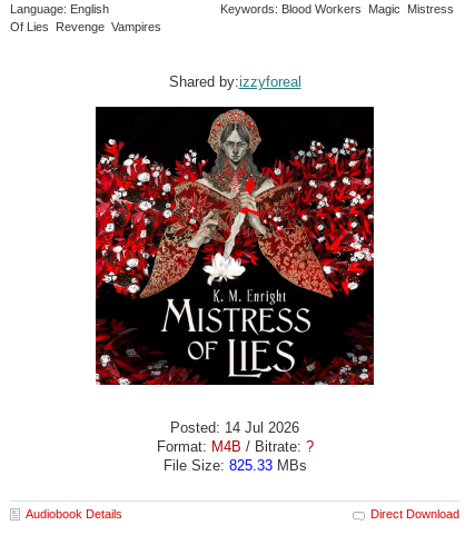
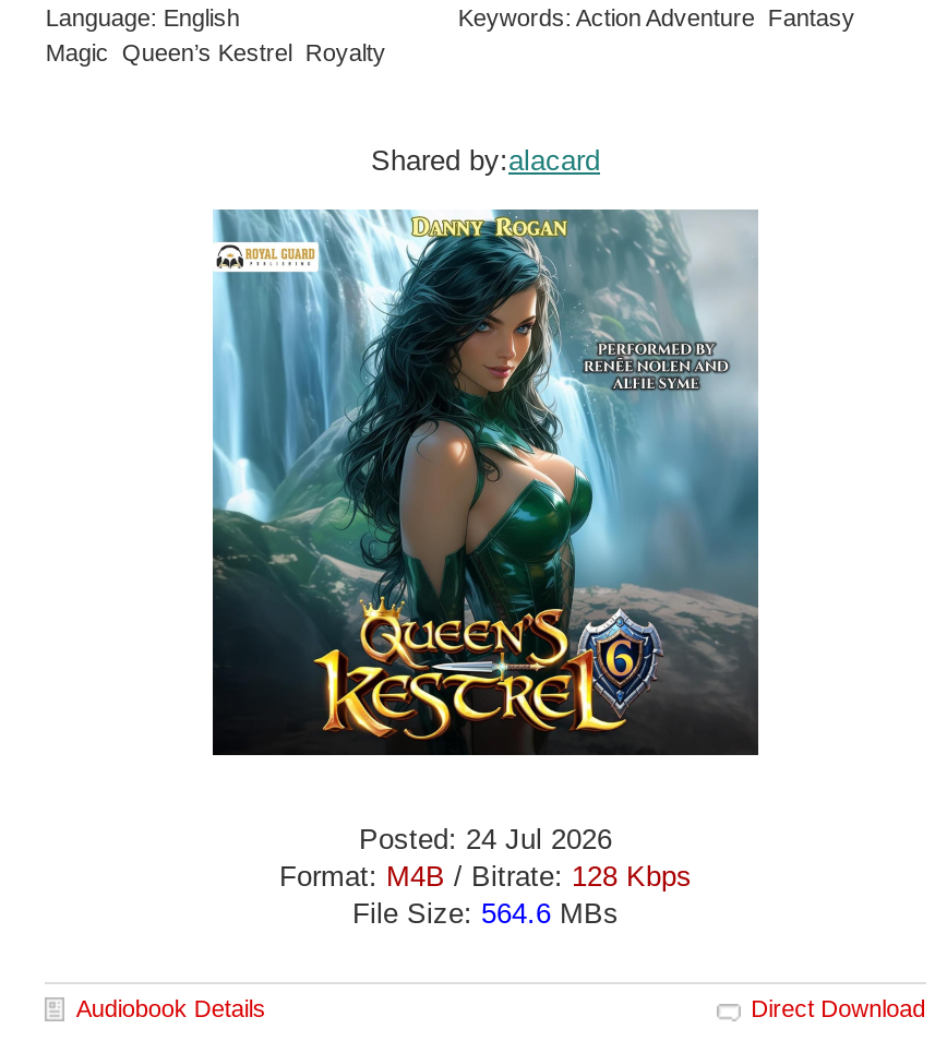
- Keywords: Blood Workers Magic Mistress
- Of Lies Revenge Vampires
+ Keywords: Action Adventure Fantasy
+ Magic Queen’s Kestrel Royalty

- Shared by:izzyforeal
+ Shared by:alacard

- [image]
- Posted: 14 Jul 2026
- Format: M4B / Bitrate:?
- File Size: 825.33 MBs
+ [image]
+ Posted: 24 Jul 2026
+ Format: M4B / Bitrate: 128 Kbps
+ File Size: 564.6 MBs
